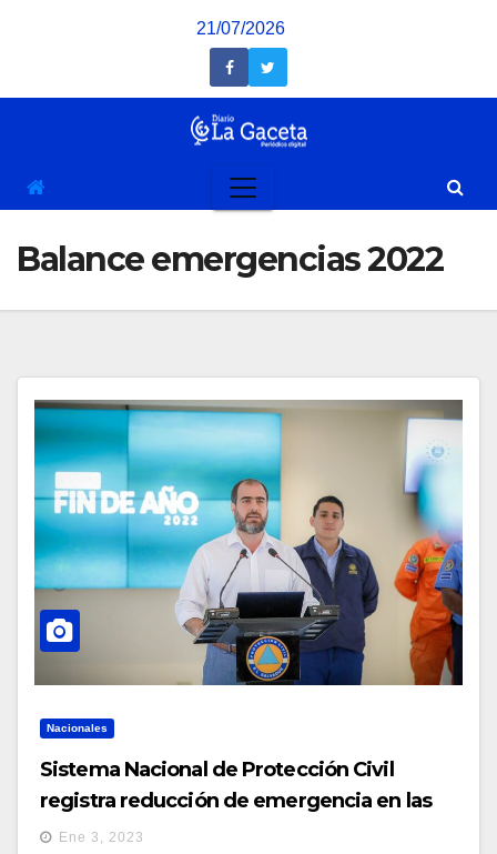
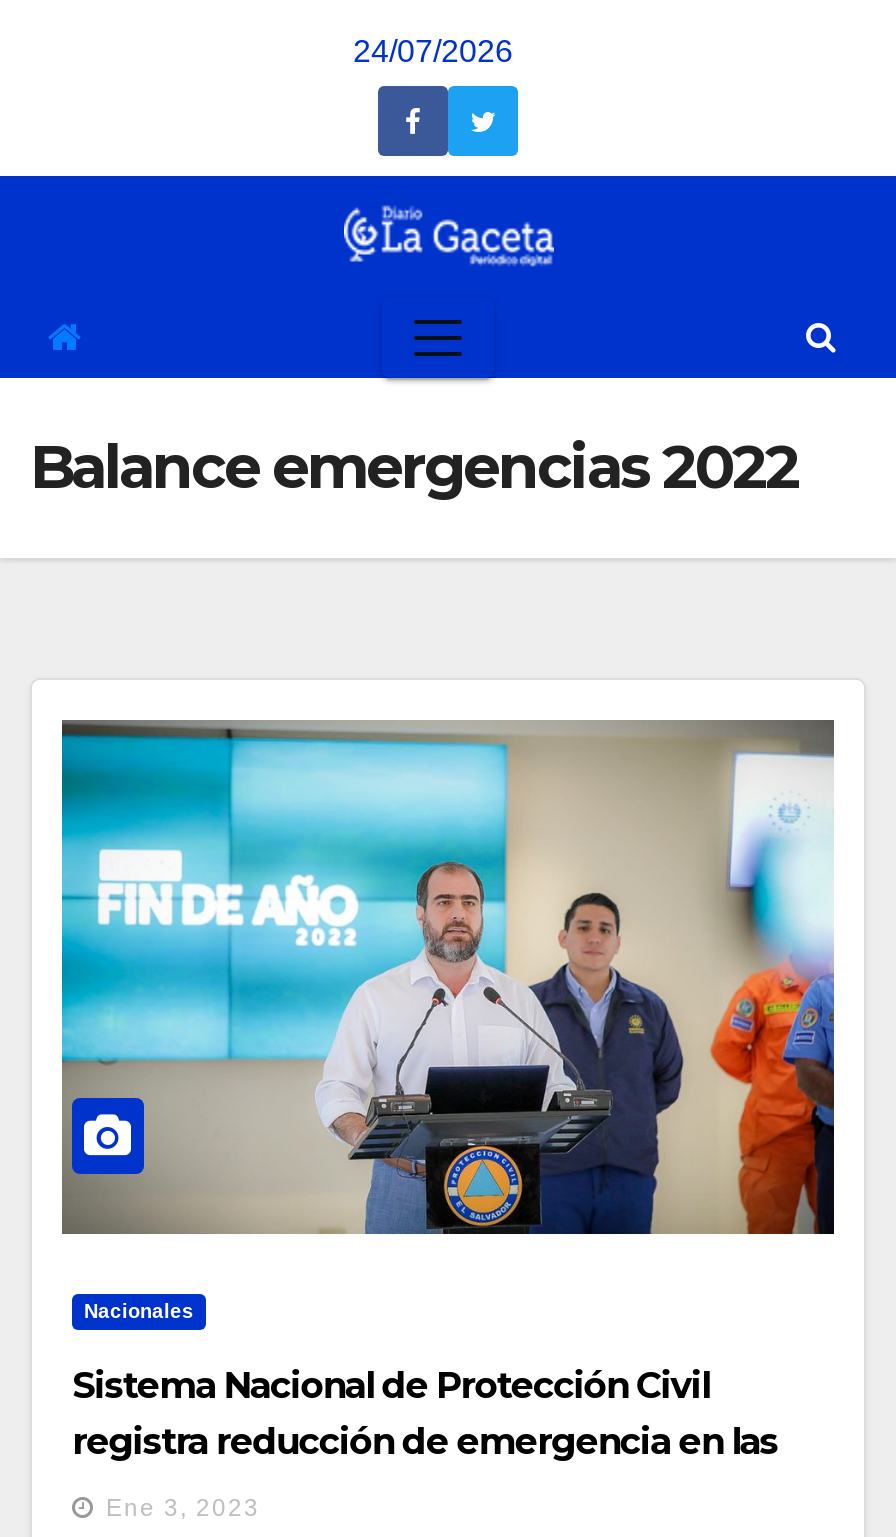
- 21/07/2026
+ 24/07/2026
